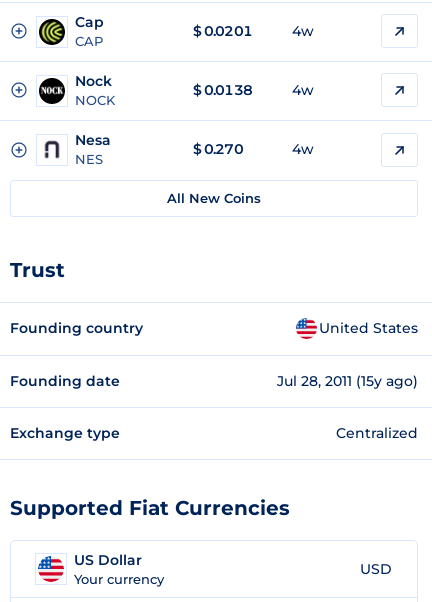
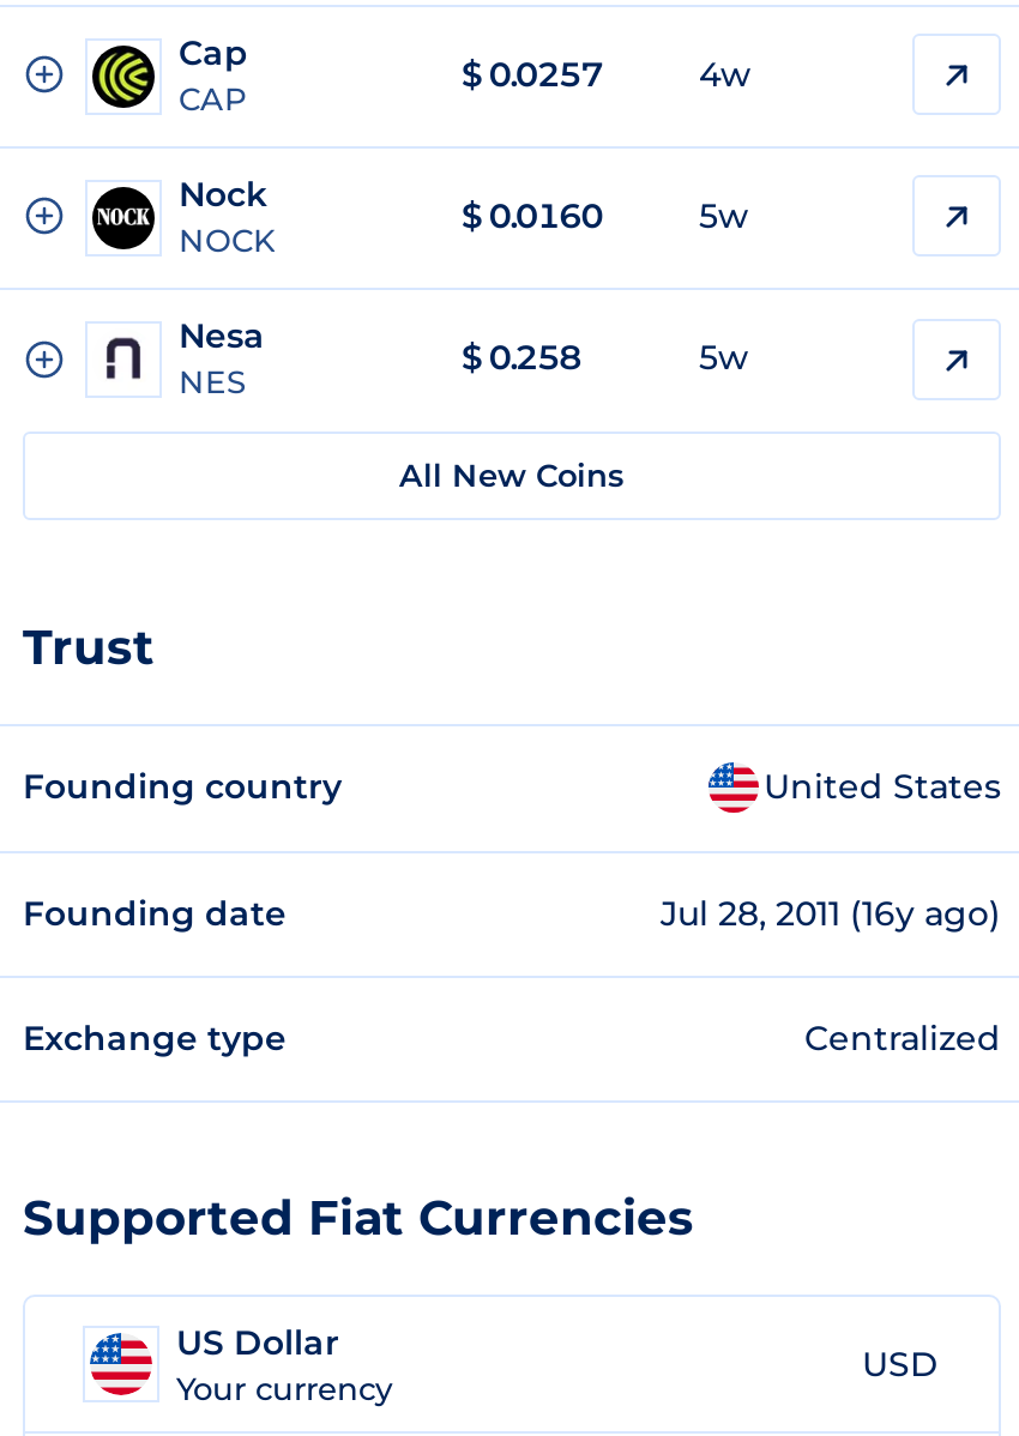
- $0.0201
+ $0.0257

- $0.0138
- 4w
+ $0.0160
+ 5w

- $0.270
- 4w
+ $0.258
+ 5w

- Jul 28, 2011 (15y ago)
+ Jul 28, 2011 (16y ago)
